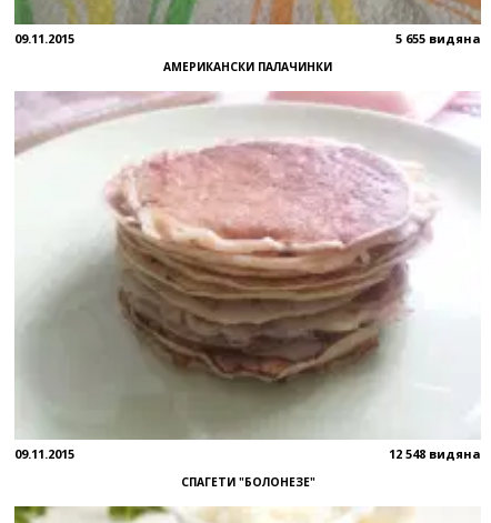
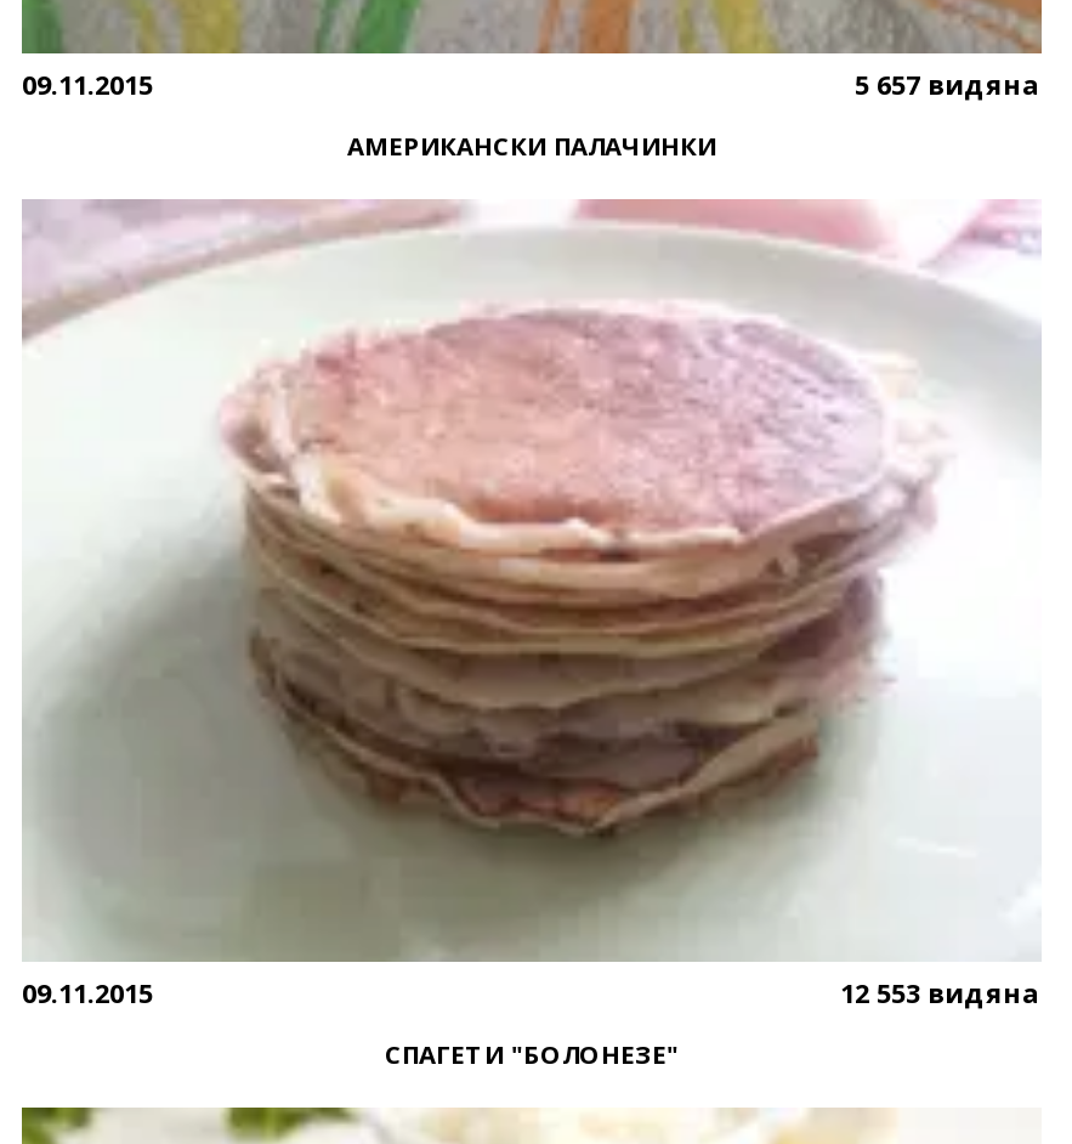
- 5 655 видяна
+ 5 657 видяна

- 12 548 видяна
+ 12 553 видяна
